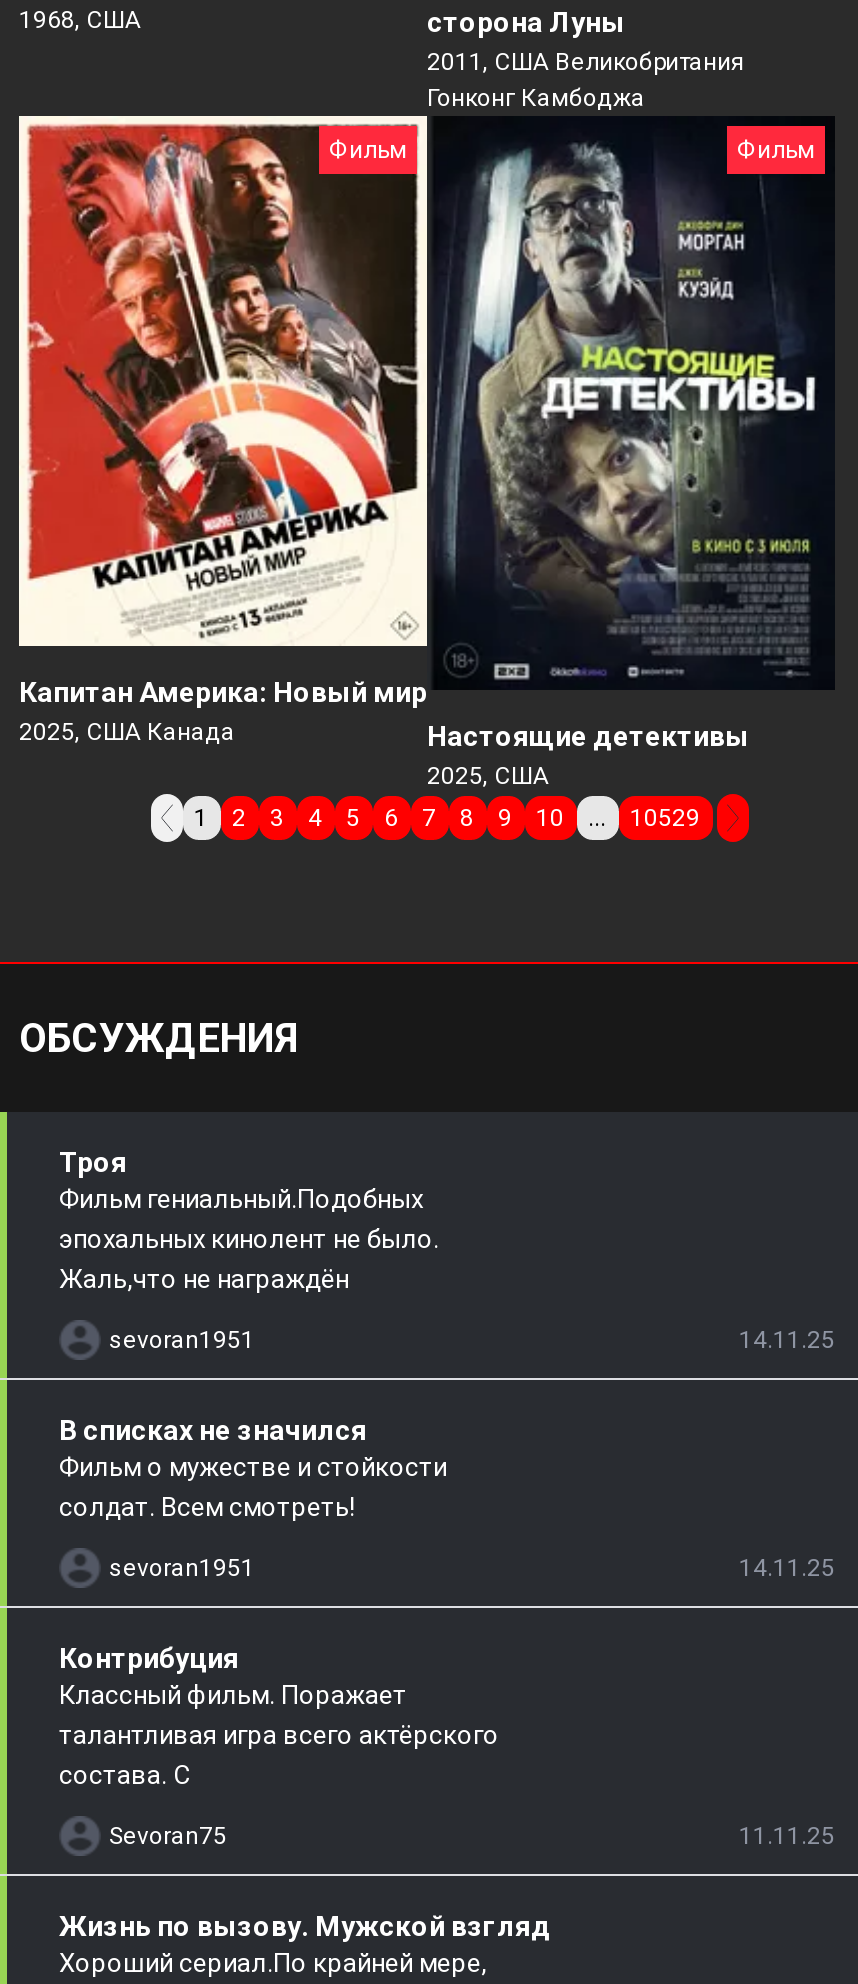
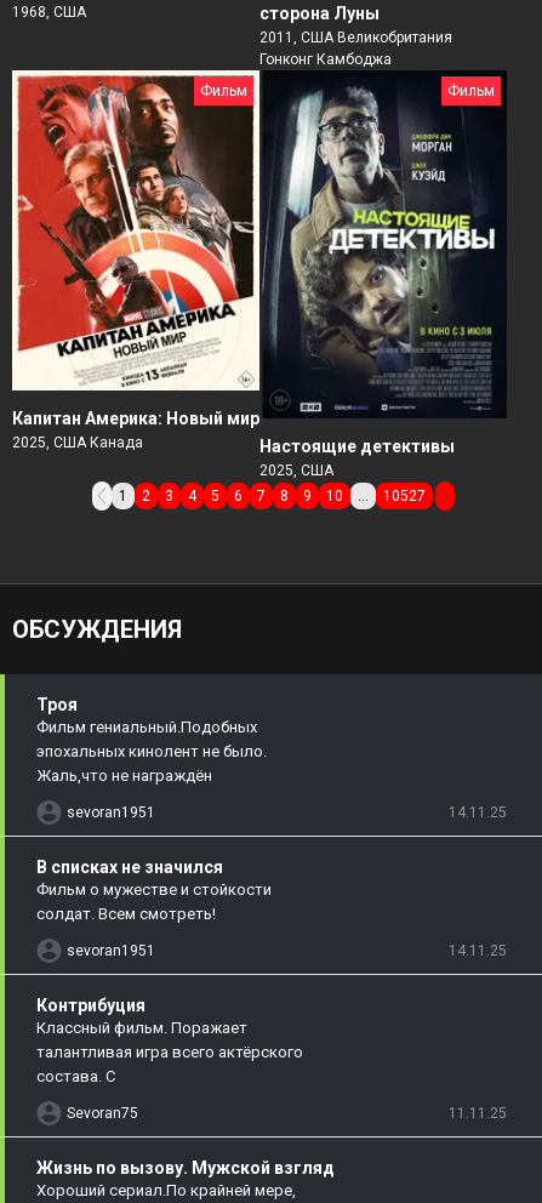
- 10529
+ 10527
